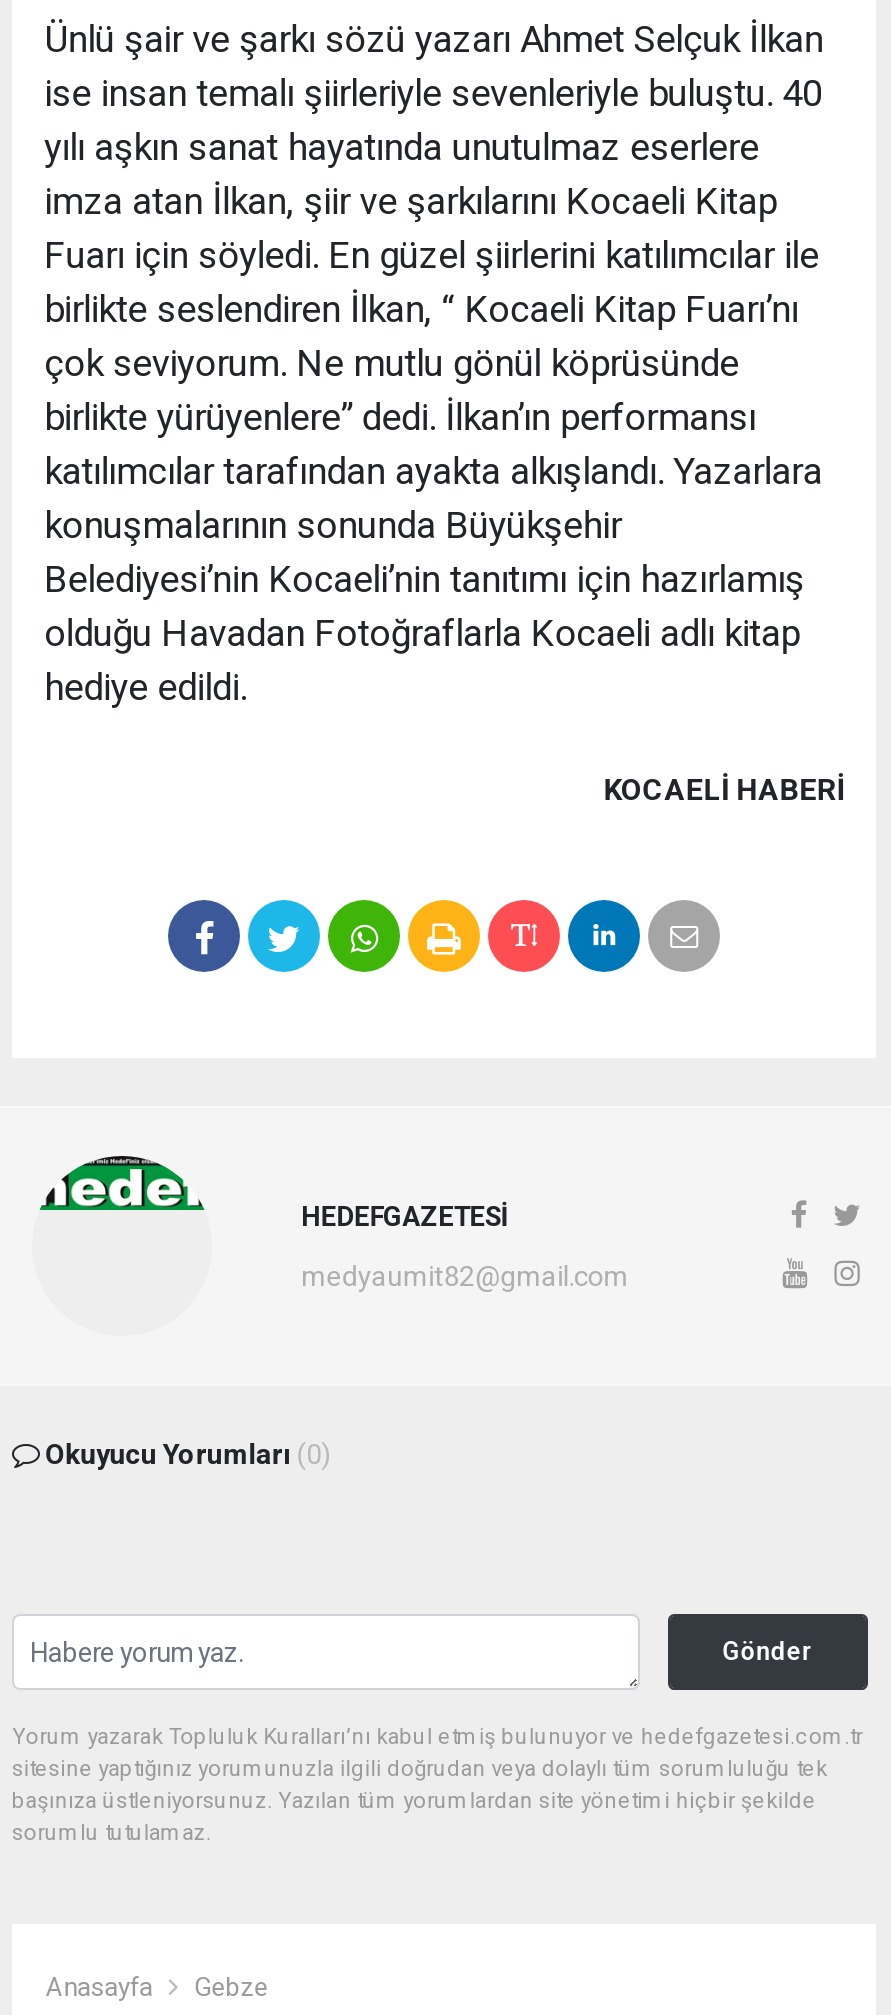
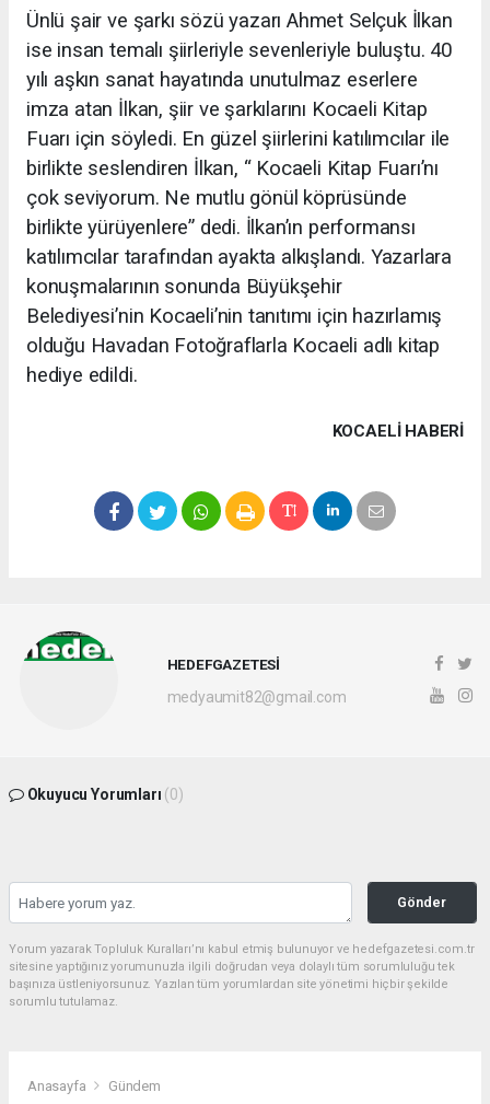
- Gebze
+ Gündem
